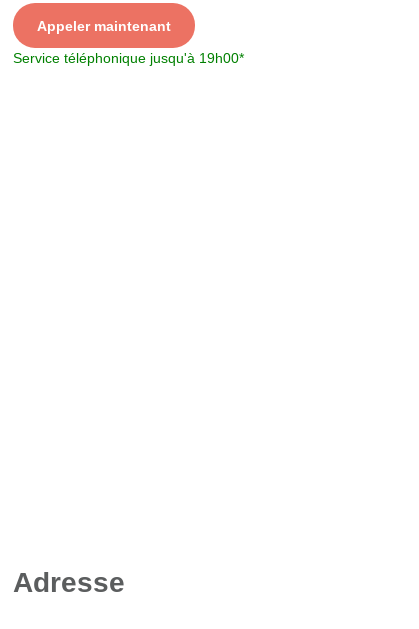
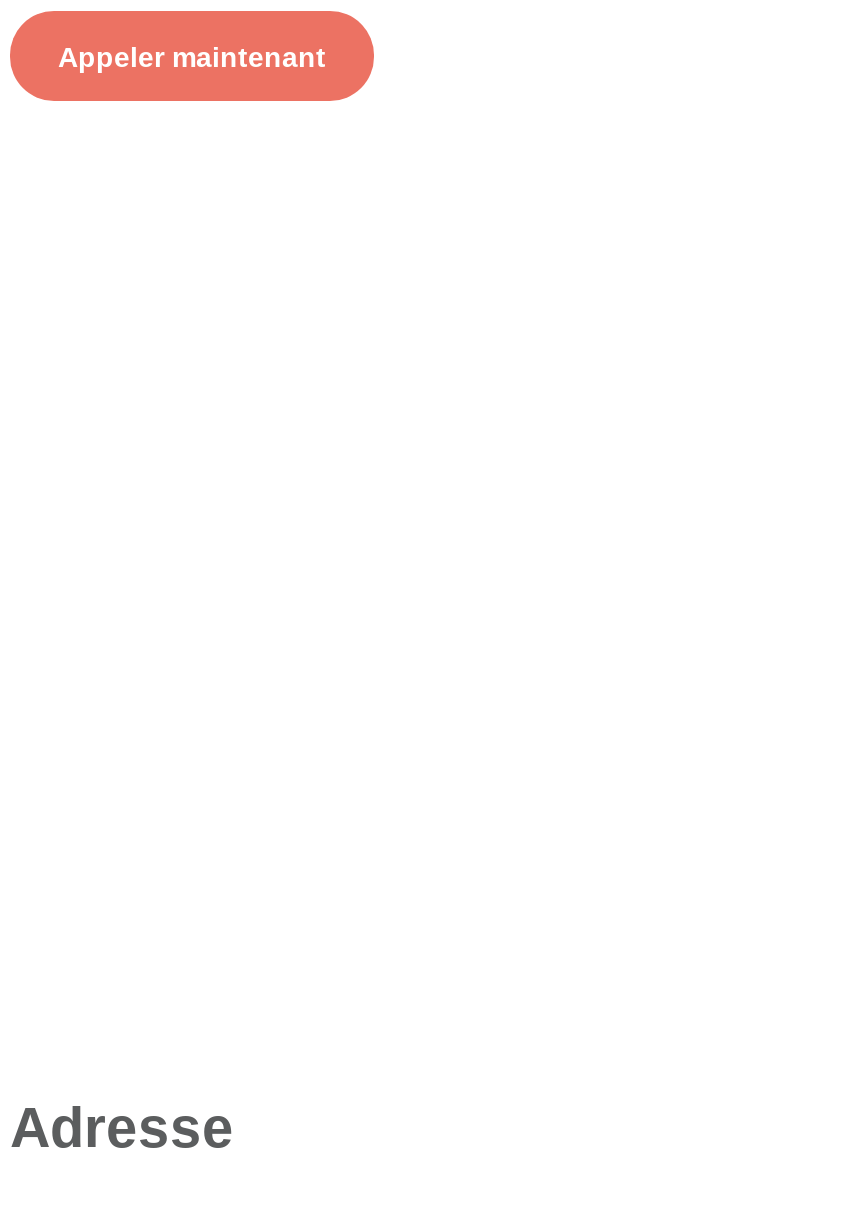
- Service téléphonique jusqu'à 19h00*
